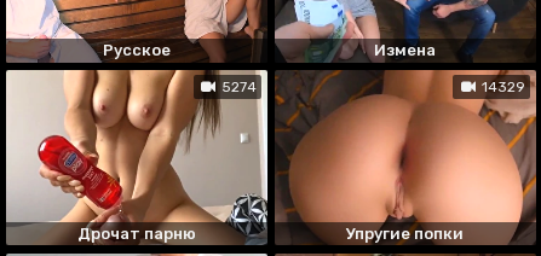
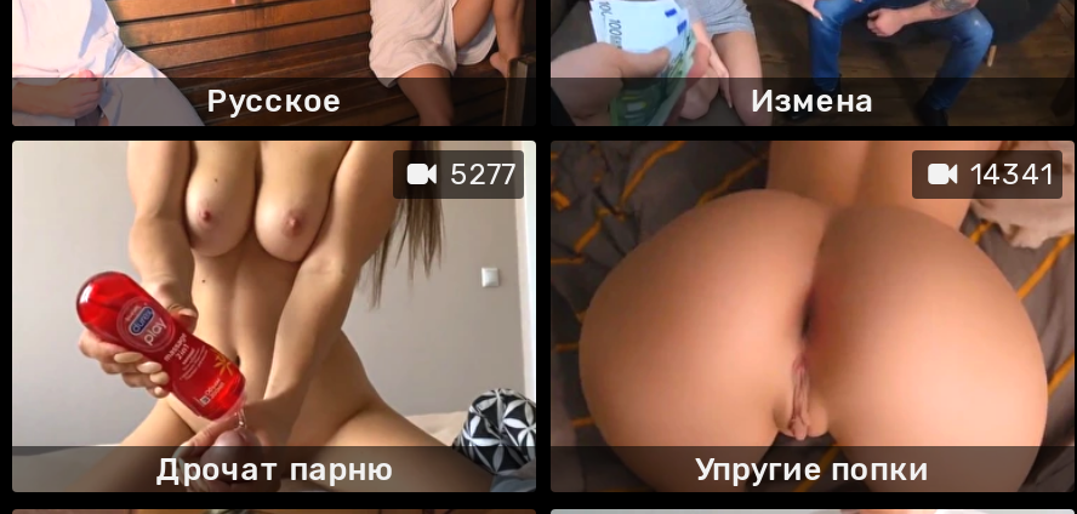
- 5274
+ 5277

- 14329
+ 14341
